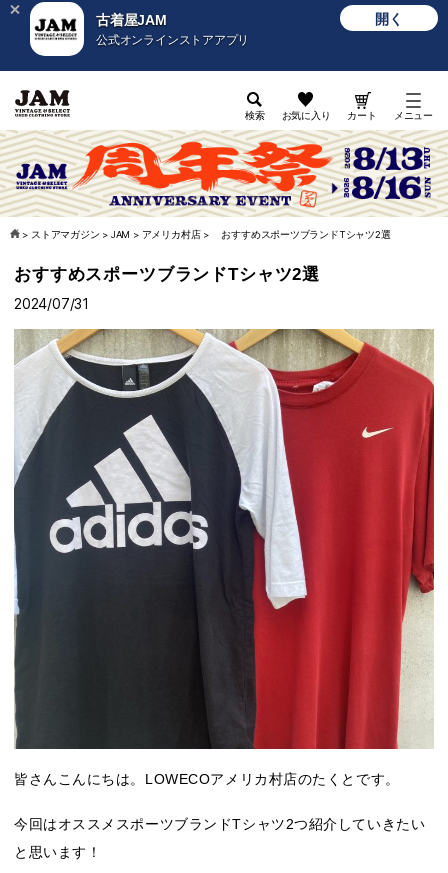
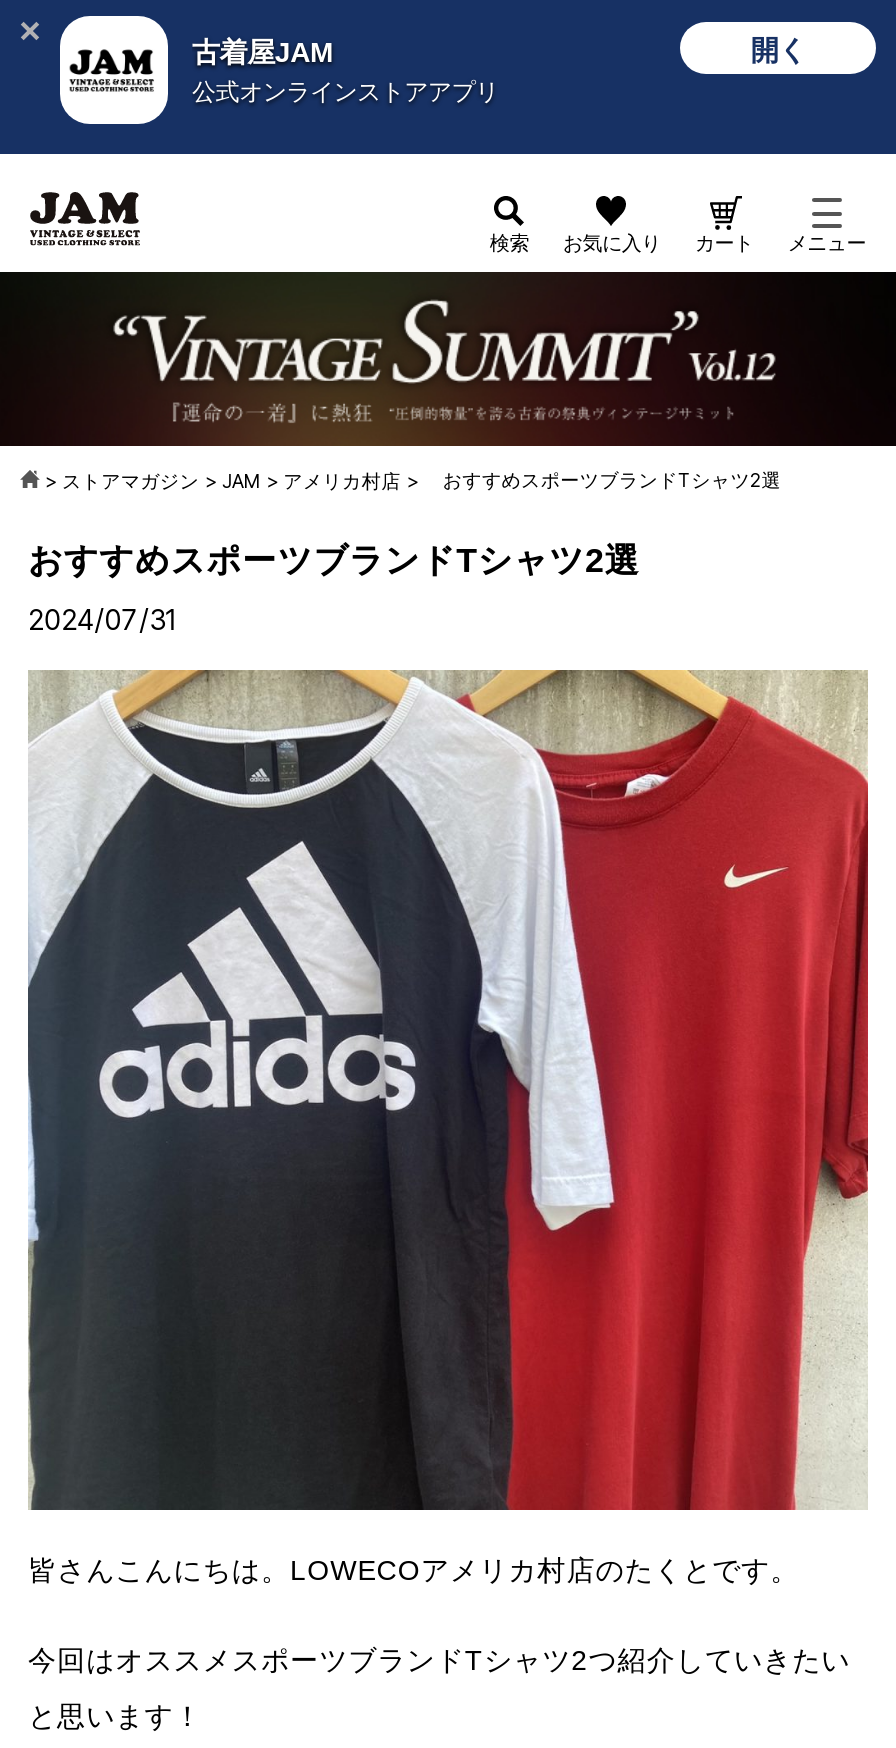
- [image]
+ [image]
